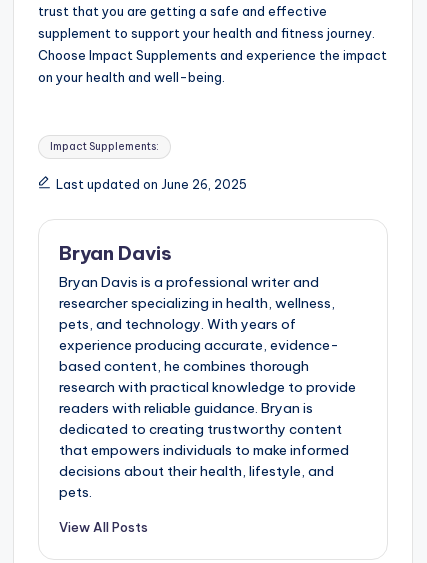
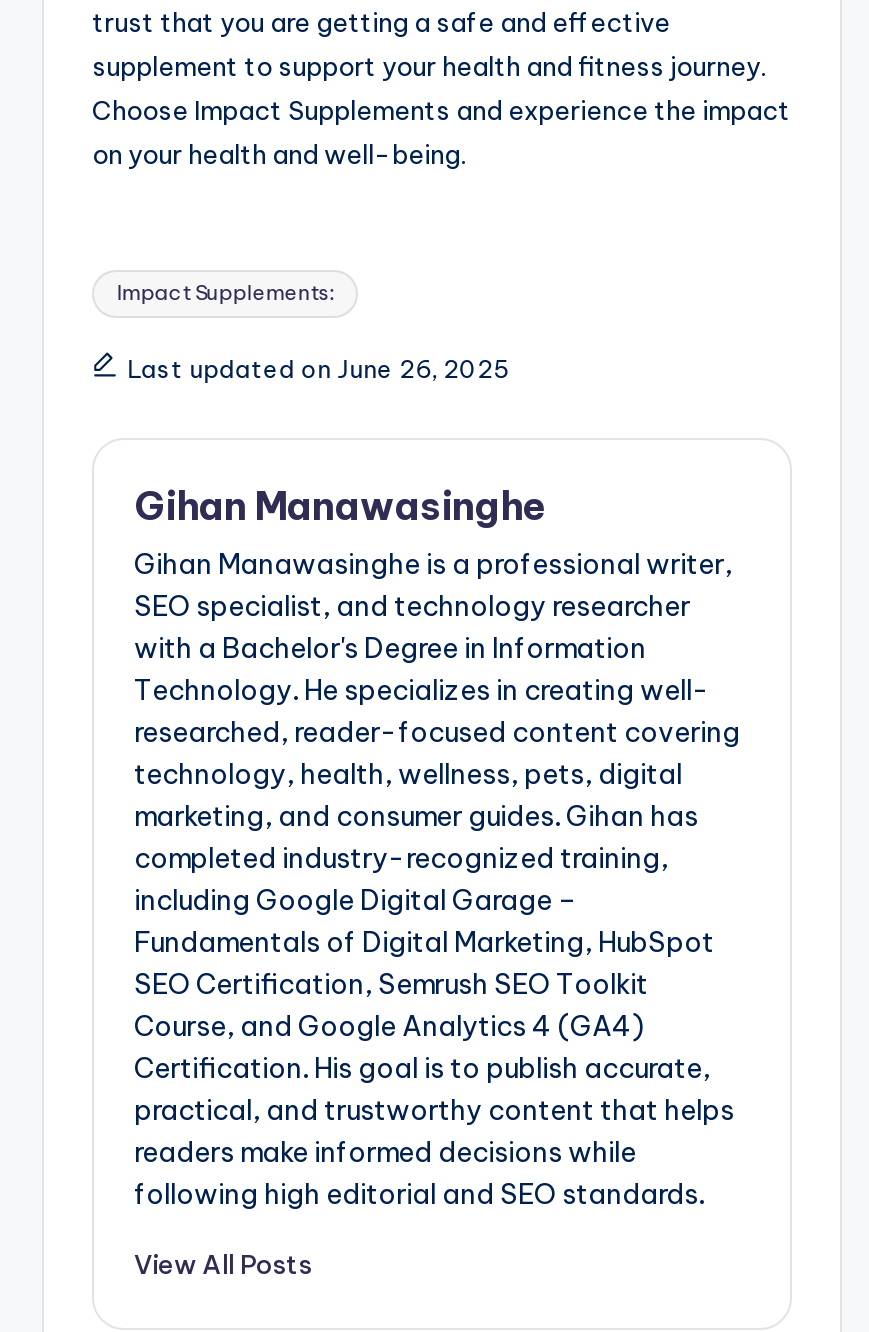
- Bryan Davis
- Bryan Davis is a professional writer and
- researcher specializing in health, wellness,
- pets, and technology. With years of
- experience producing accurate, evidence-
- based content, he combines thorough
- research with practical knowledge to provide
- readers with reliable guidance. Bryan is
- dedicated to creating trustworthy content
- that empowers individuals to make informed
- decisions about their health, lifestyle, and
- pets.
+ Gihan Manawasinghe
+ Gihan Manawasinghe is a professional writer,
+ SEO specialist, and technology researcher
+ with a Bachelor's Degree in Information
+ Technology. He specializes in creating well-
+ researched, reader-focused content covering
+ technology, health, wellness, pets, digital
+ marketing, and consumer guides. Gihan has
+ completed industry-recognized training,
+ including Google Digital Garage –
+ Fundamentals of Digital Marketing, HubSpot
+ SEO Certification, Semrush SEO Toolkit
+ Course, and Google Analytics 4 (GA4)
+ Certification. His goal is to publish accurate,
+ practical, and trustworthy content that helps
+ readers make informed decisions while
+ following high editorial and SEO standards.
